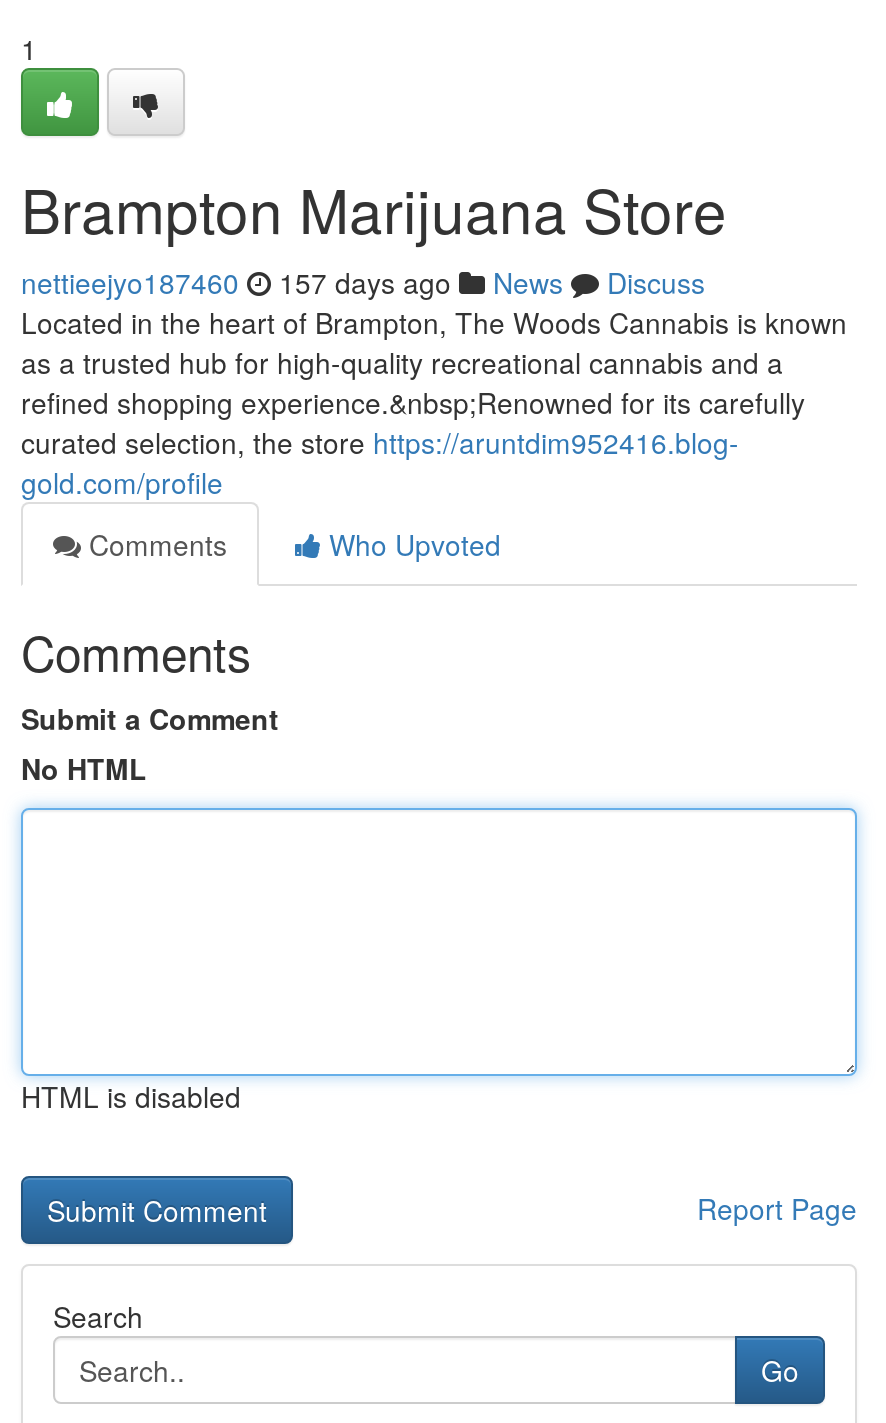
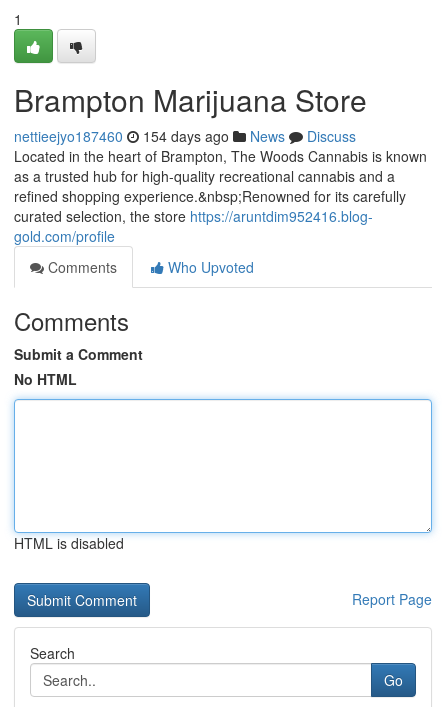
- nettieejyo187460 157 days ago News Discuss
+ nettieejyo187460 154 days ago News Discuss
